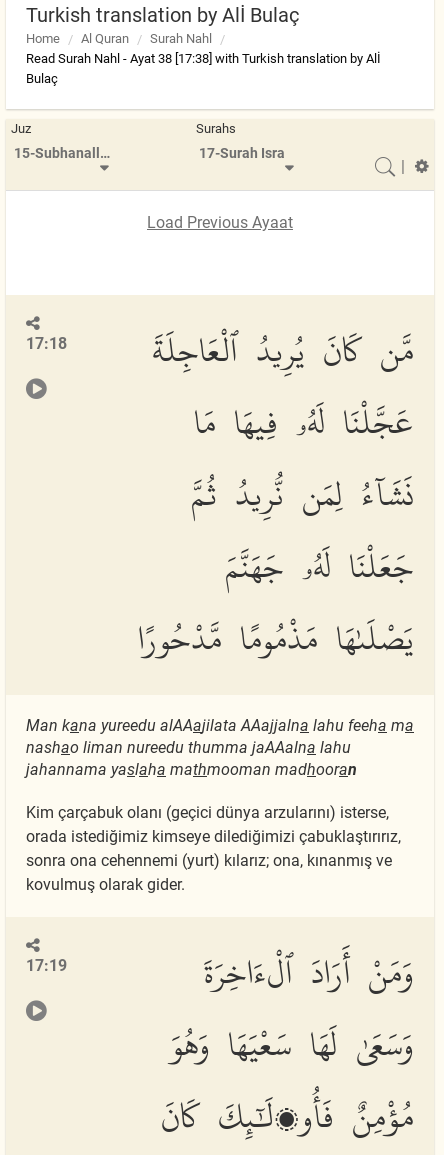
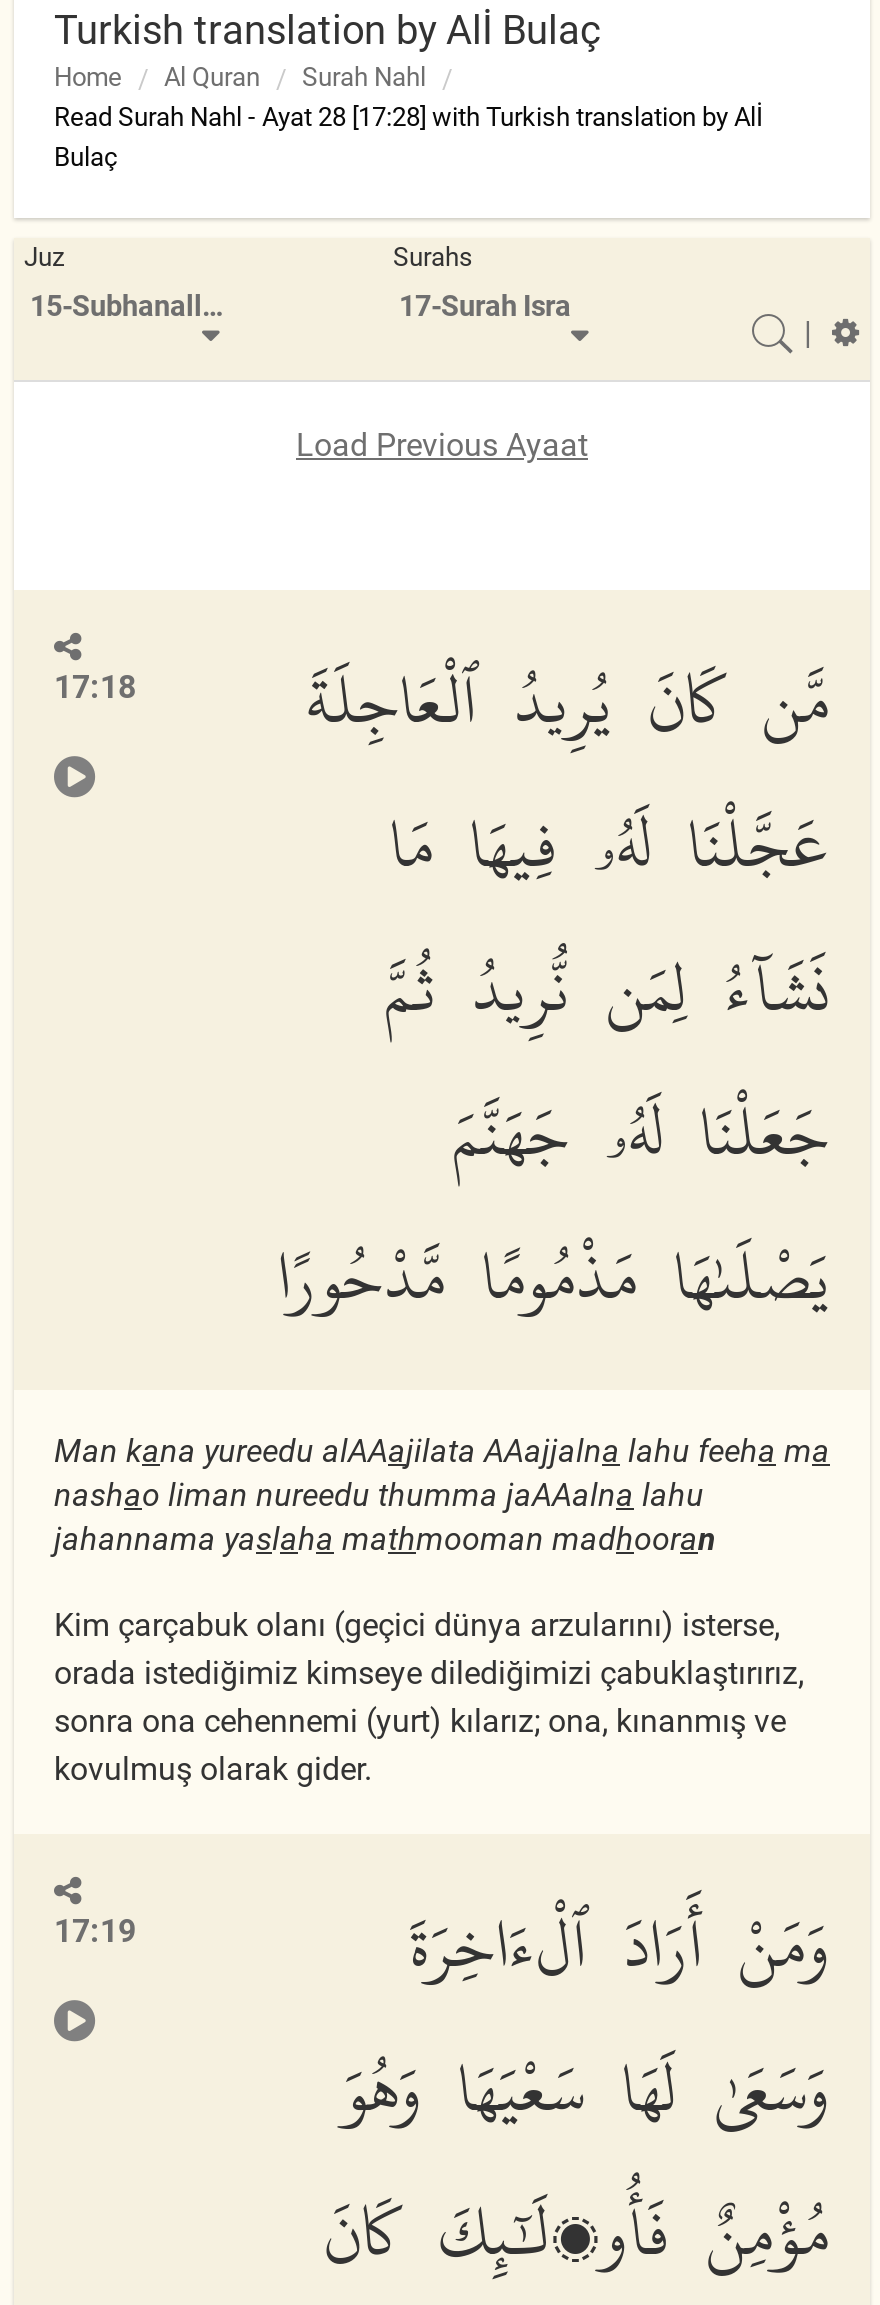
- Read Surah Nahl - Ayat 38 [17:38] with Turkish translation by Alİ
+ Read Surah Nahl - Ayat 28 [17:28] with Turkish translation by Alİ
